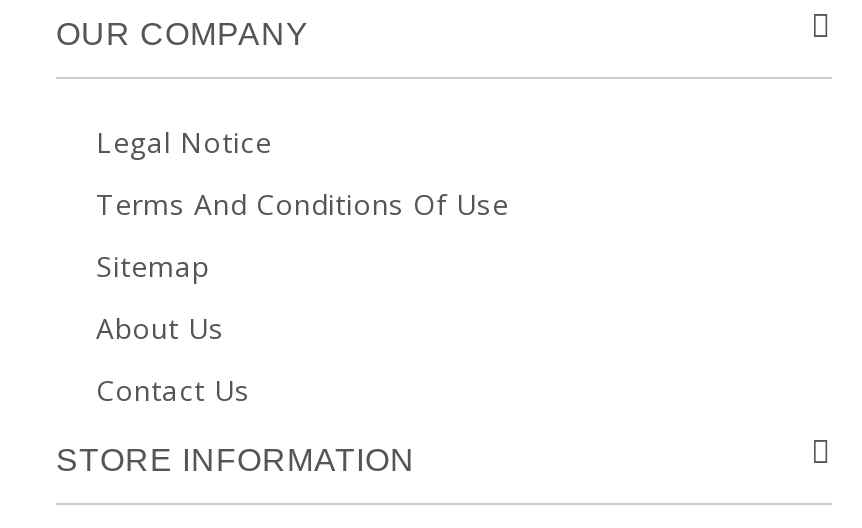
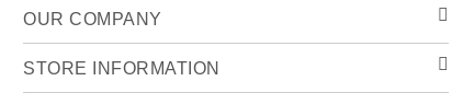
- Legal Notice
- Terms And Conditions Of Use
- Sitemap
- About Us
- Contact Us
